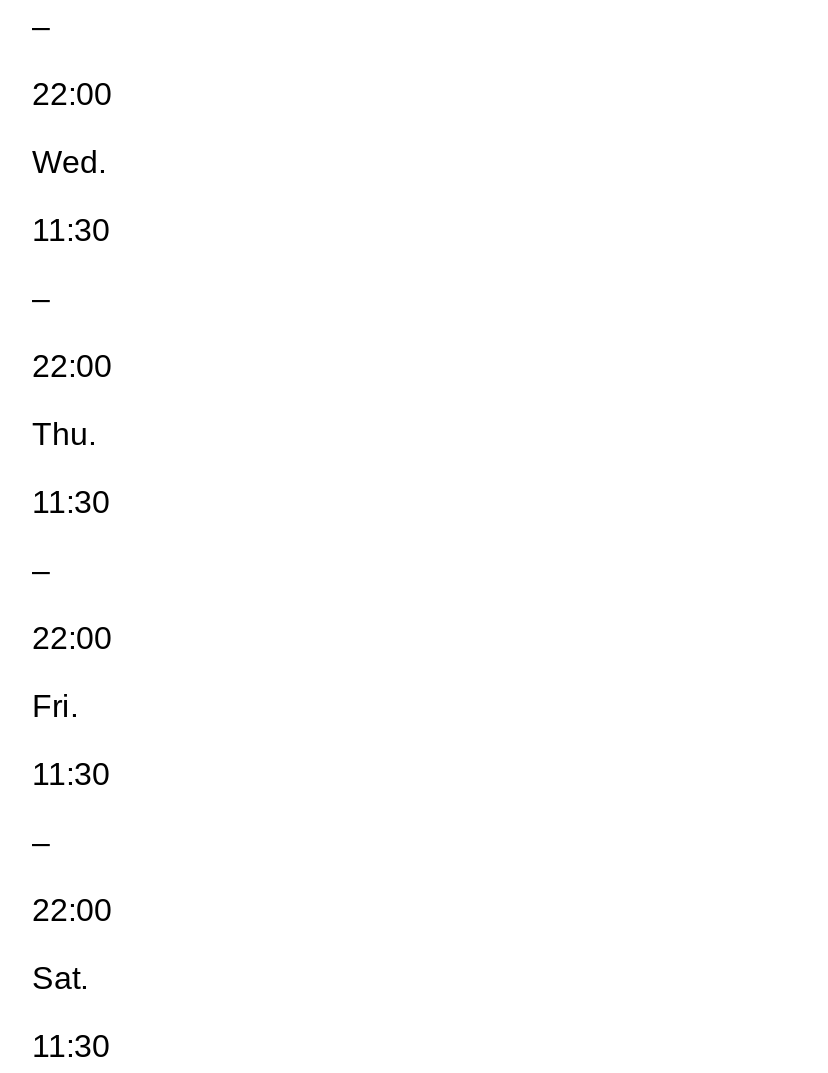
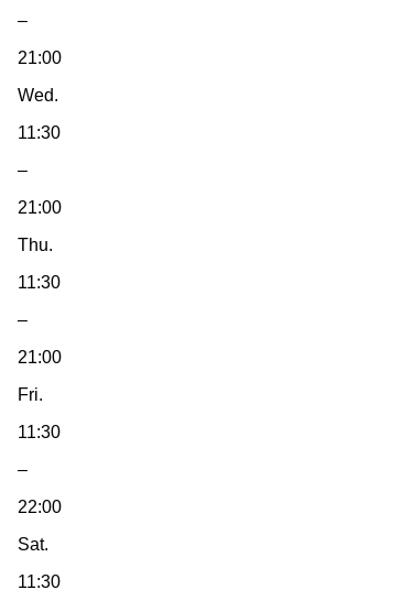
- 22:00
+ 21:00

- 22:00
+ 21:00

- 22:00
+ 21:00
